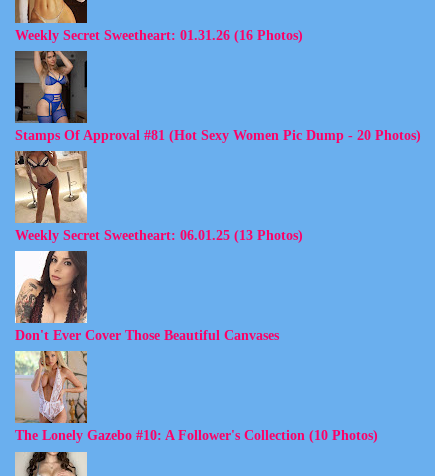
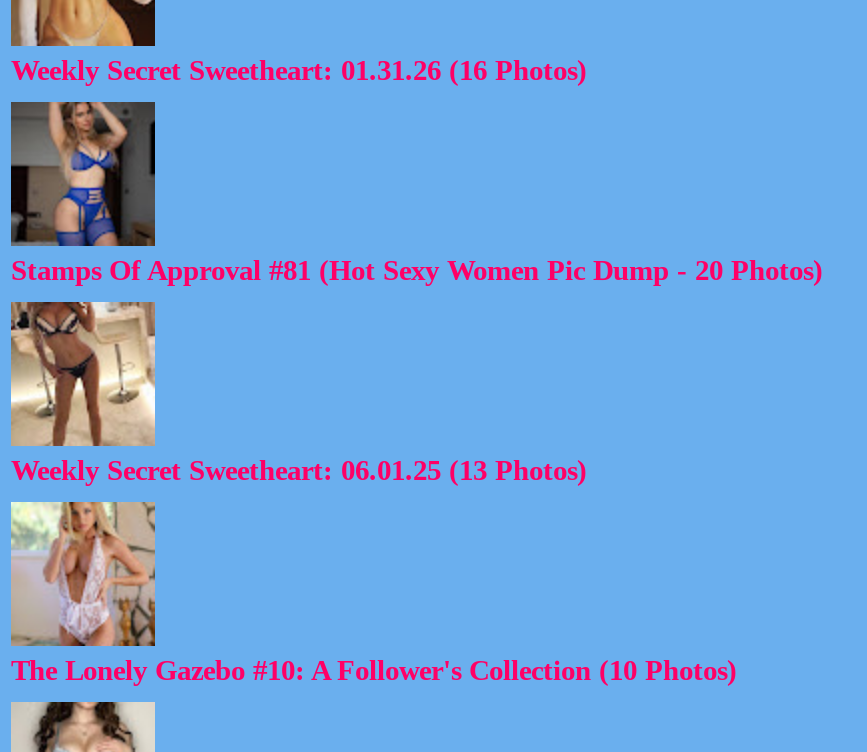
- [image]
- Don't Ever Cover Those Beautiful Canvases
